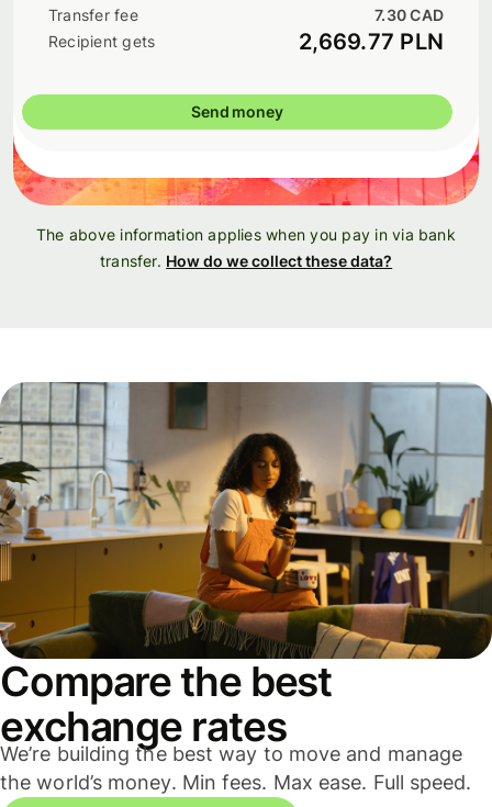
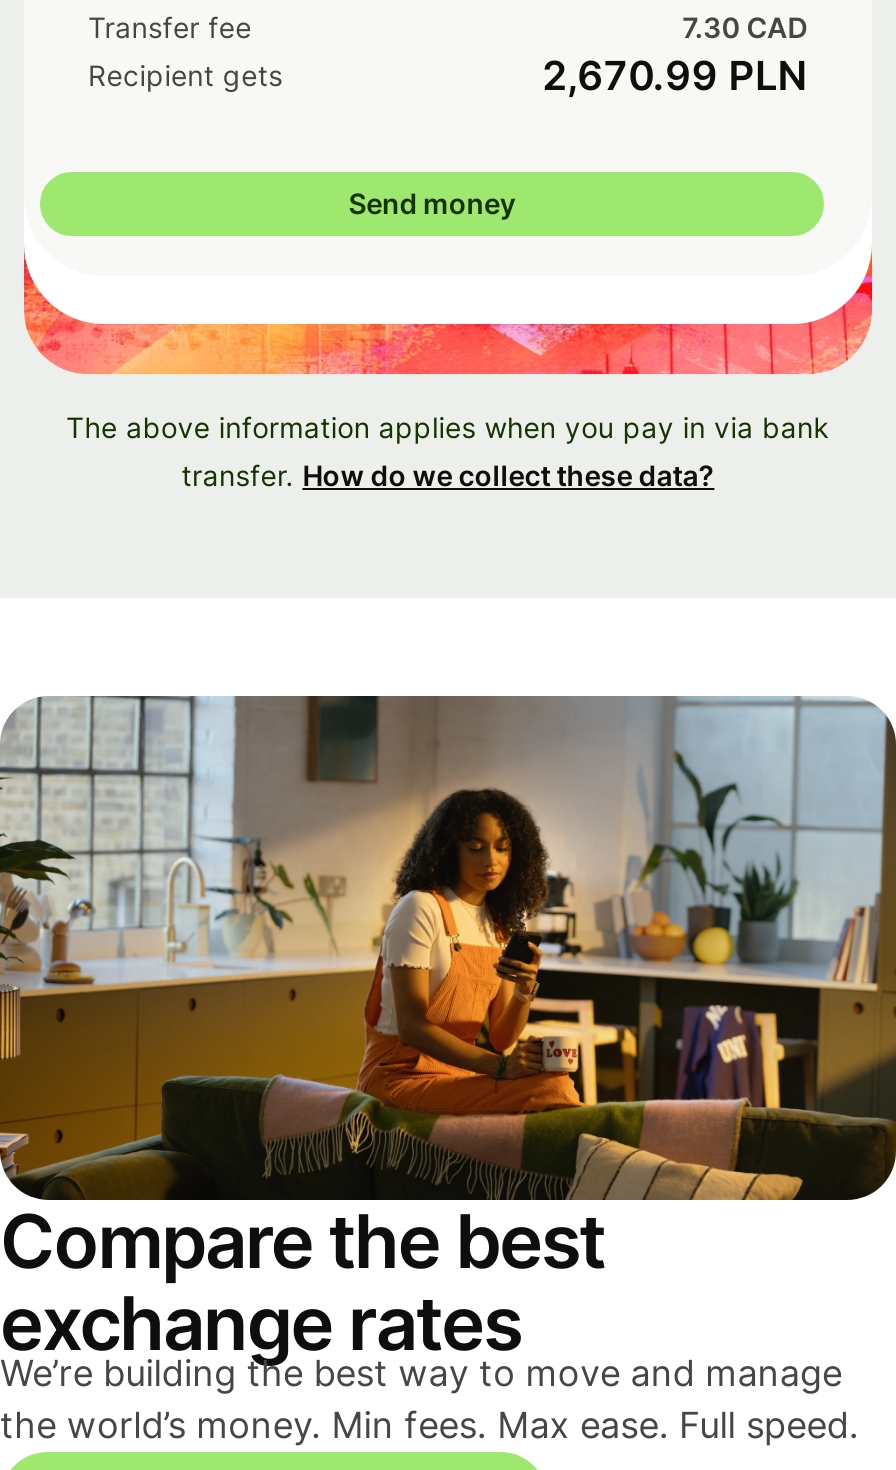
- 2,669.77 PLN
+ 2,670.99 PLN
